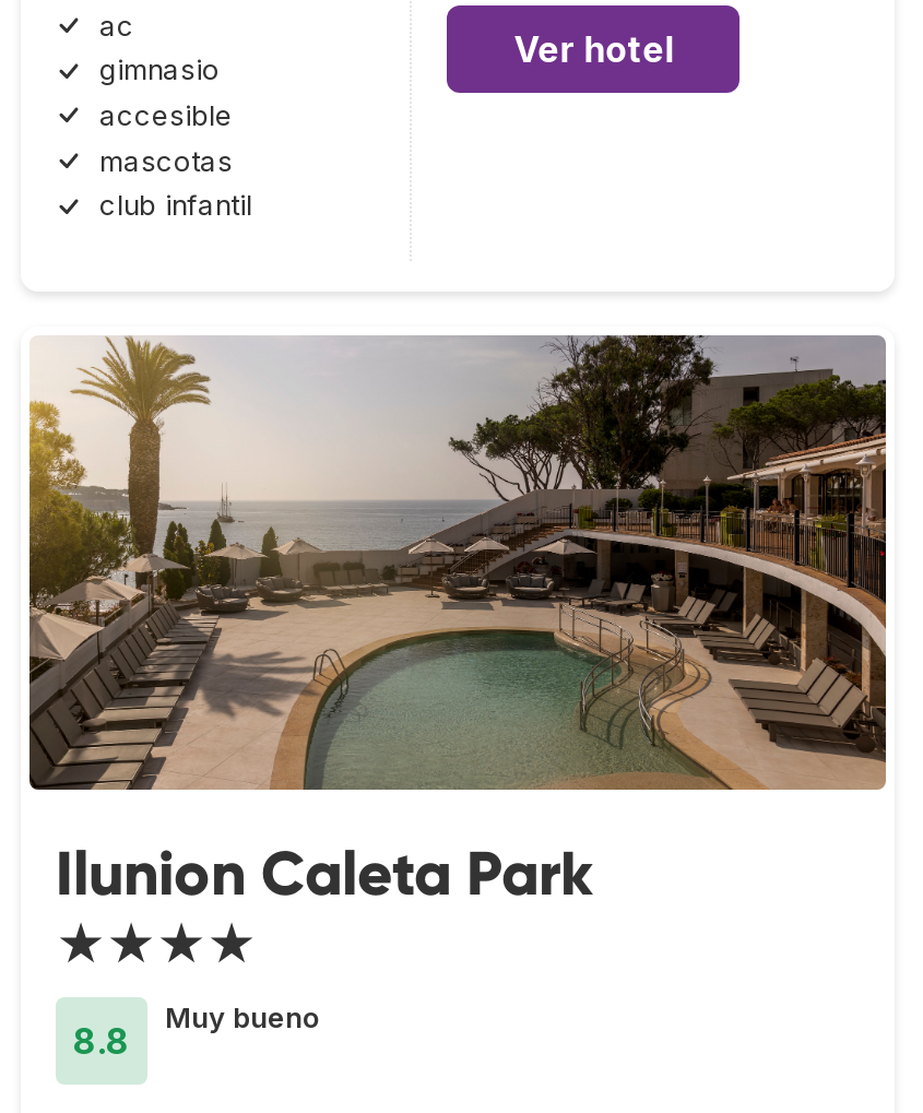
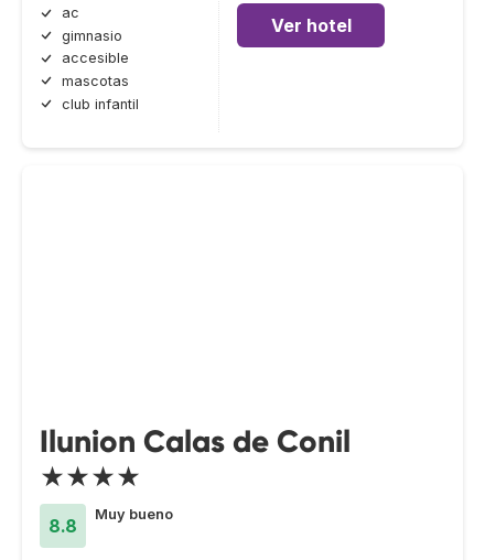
- [image]

- Ilunion Caleta Park
+ Ilunion Calas de Conil
